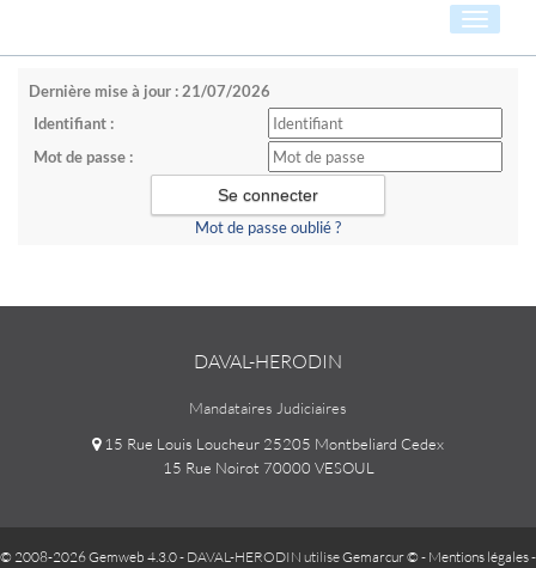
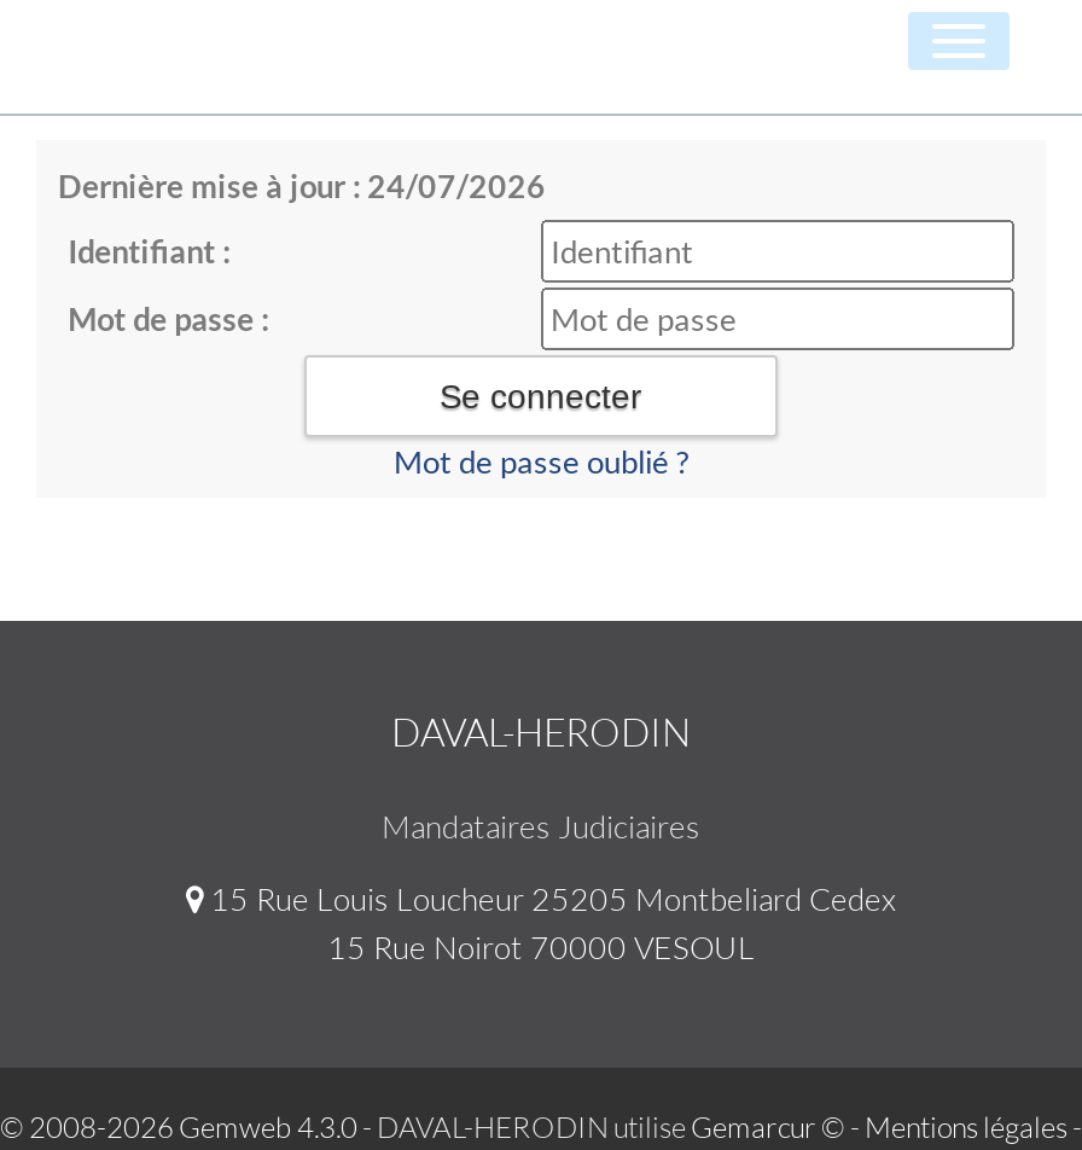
- Dernière mise à jour : 21/07/2026
+ Dernière mise à jour : 24/07/2026
